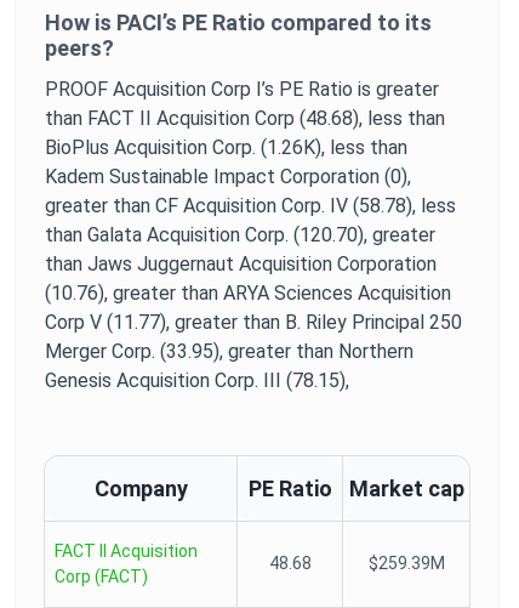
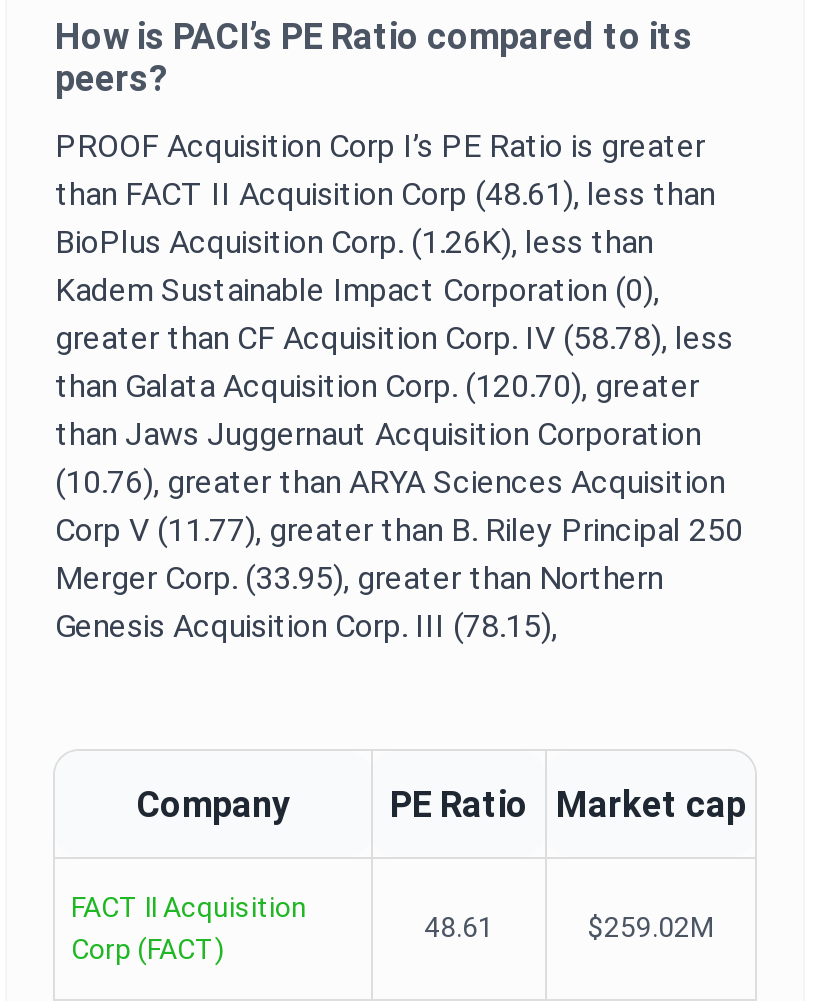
- than FACT II Acquisition Corp (48.68), less than
+ than FACT II Acquisition Corp (48.61), less than

- 48.68
- $259.39M
+ 48.61
+ $259.02M
